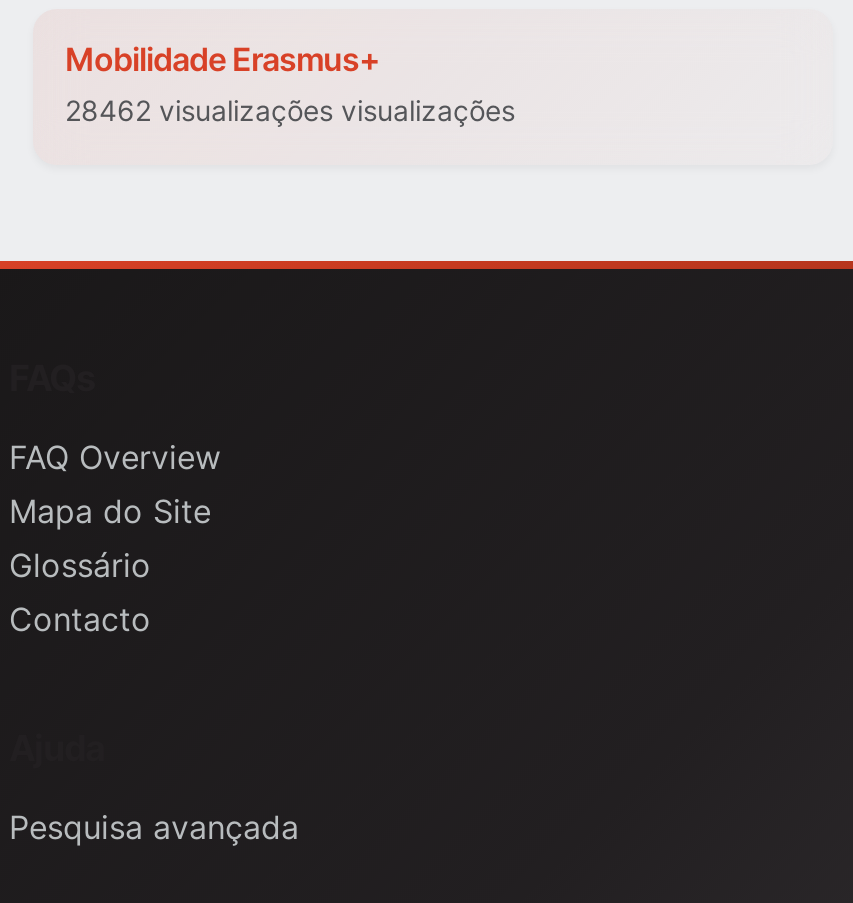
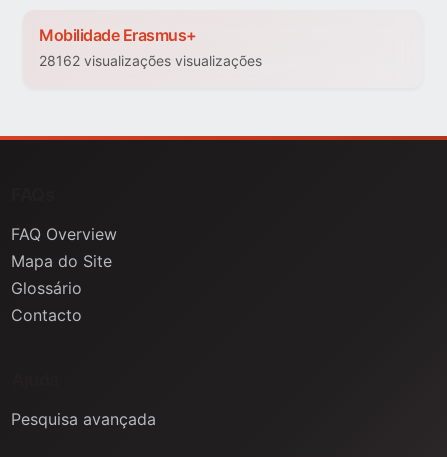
- 28462 visualizações visualizações
+ 28162 visualizações visualizações
